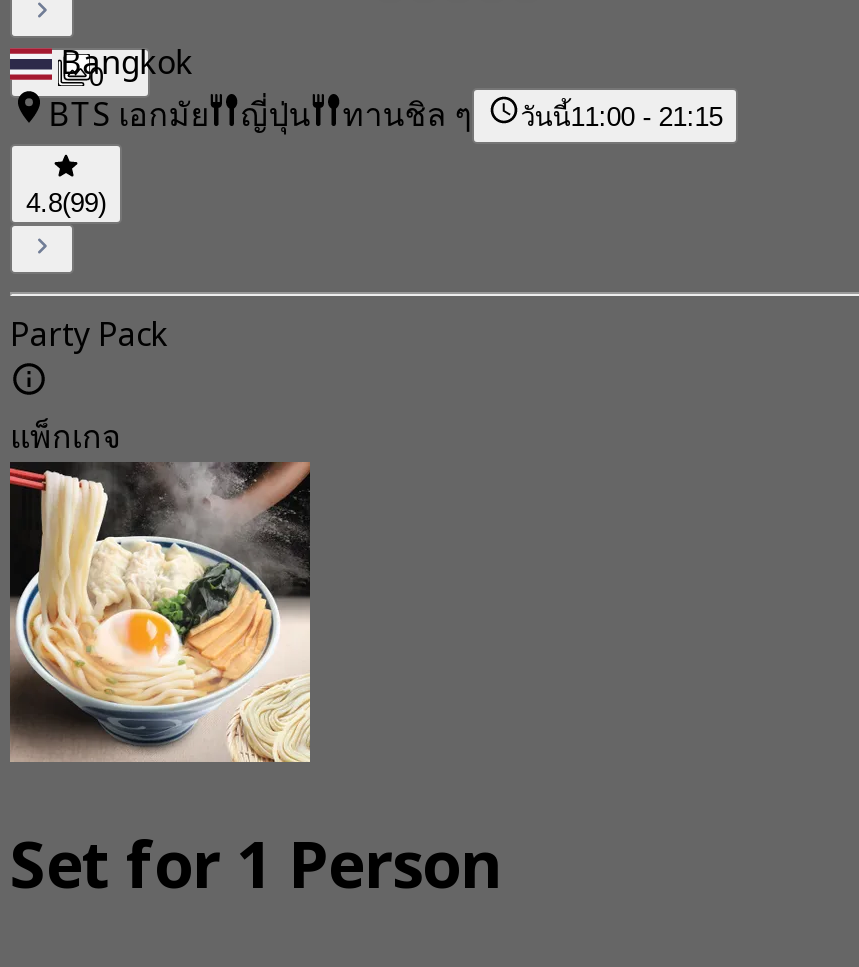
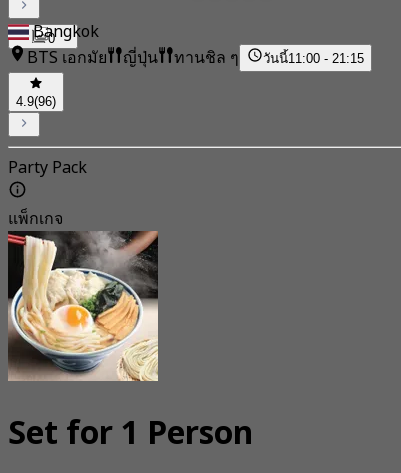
- 4.8(99)
+ 4.9(96)
